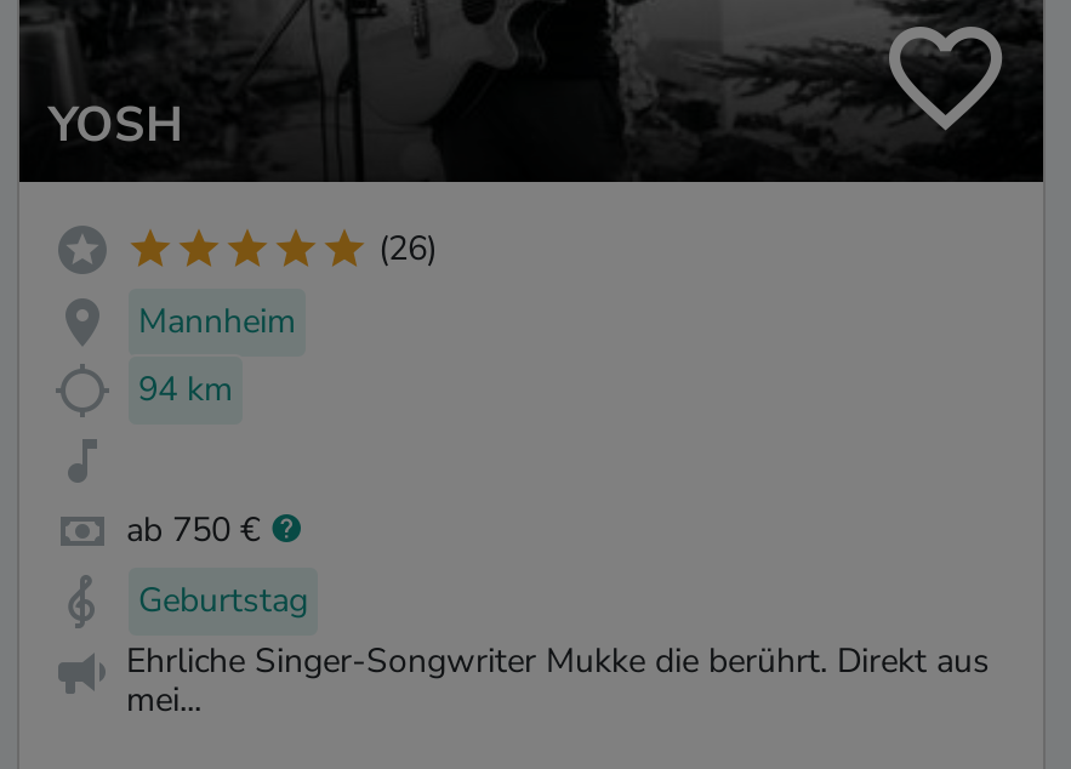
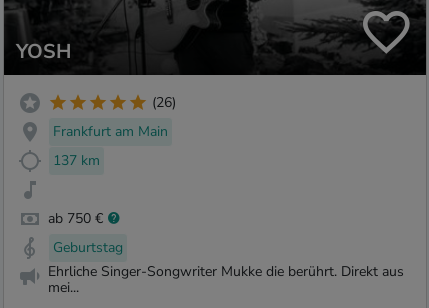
- Mannheim
+ Frankfurt am Main

- 94 km
+ 137 km
